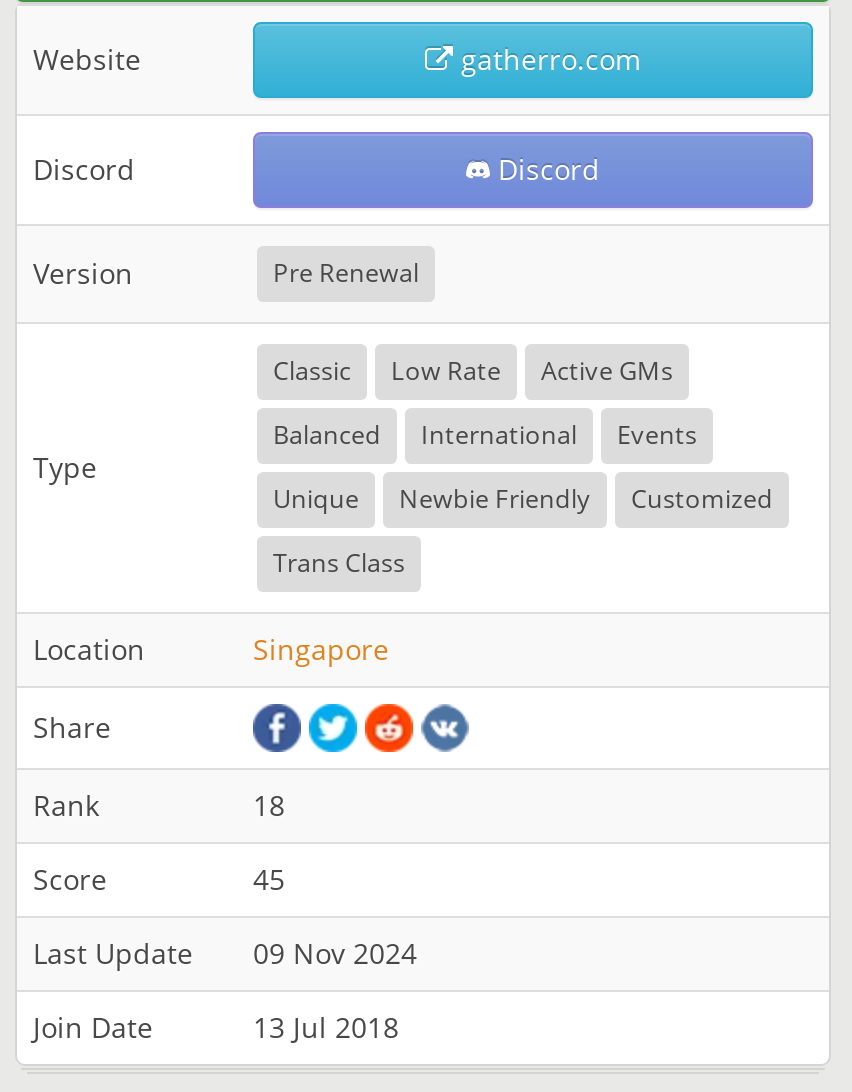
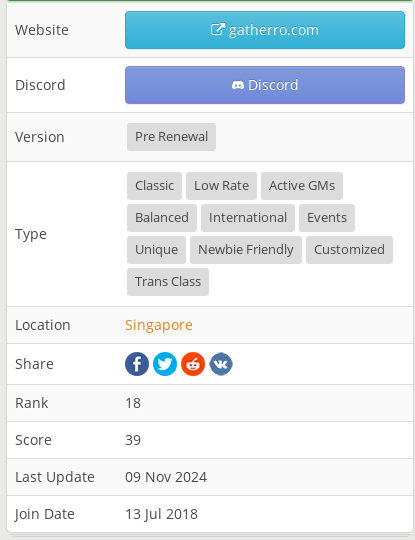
- 45
+ 39
